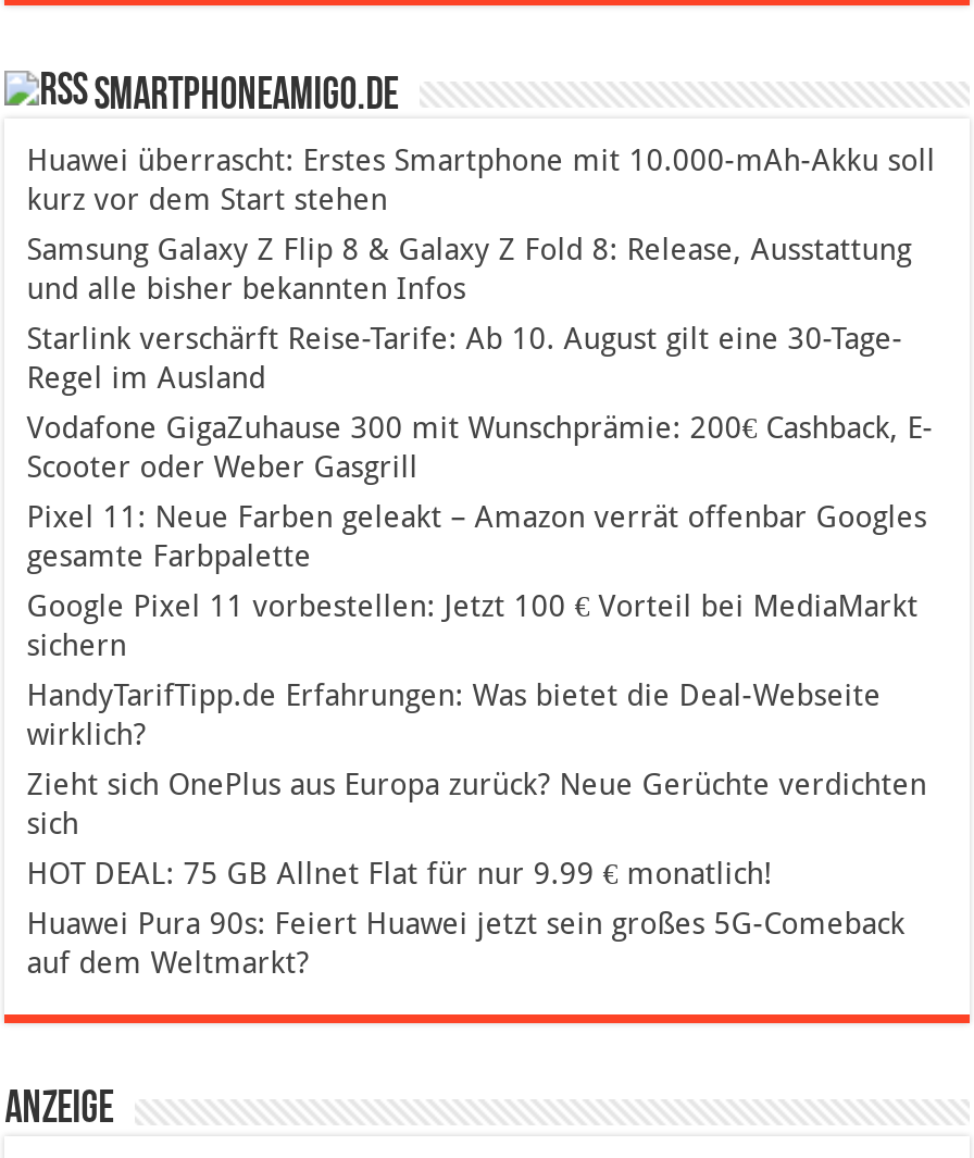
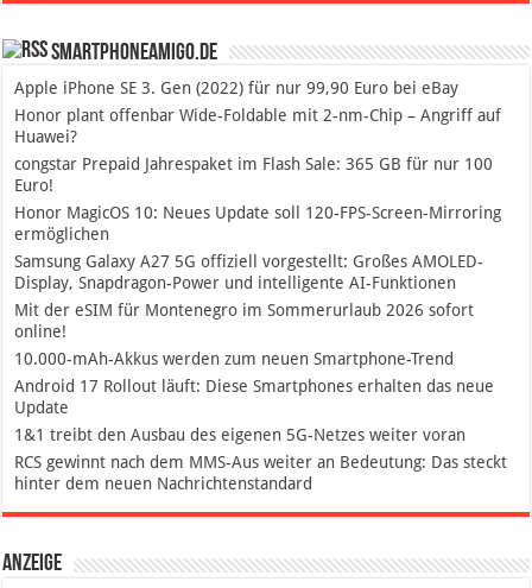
- Huawei überrascht: Erstes Smartphone mit 10.000-mAh-Akku soll
- kurz vor dem Start stehen
- Samsung Galaxy Z Flip 8 & Galaxy Z Fold 8: Release, Ausstattung
- und alle bisher bekannten Infos
- Starlink verschärft Reise-Tarife: Ab 10. August gilt eine 30-Tage-
- Regel im Ausland
- Vodafone GigaZuhause 300 mit Wunschprämie: 200€ Cashback, E-
- Scooter oder Weber Gasgrill
- Pixel 11: Neue Farben geleakt – Amazon verrät offenbar Googles
- gesamte Farbpalette
- Google Pixel 11 vorbestellen: Jetzt 100 € Vorteil bei MediaMarkt
- sichern
- HandyTarifTipp.de Erfahrungen: Was bietet die Deal-Webseite
- wirklich?
- Zieht sich OnePlus aus Europa zurück? Neue Gerüchte verdichten
- sich
- HOT DEAL: 75 GB Allnet Flat für nur 9.99 € monatlich!
- Huawei Pura 90s: Feiert Huawei jetzt sein großes 5G-Comeback
- auf dem Weltmarkt?
+ Apple iPhone SE 3. Gen (2022) für nur 99,90 Euro bei eBay
+ Honor plant offenbar Wide-Foldable mit 2-nm-Chip – Angriff auf
+ Huawei?
+ congstar Prepaid Jahrespaket im Flash Sale: 365 GB für nur 100
+ Euro!
+ Honor MagicOS 10: Neues Update soll 120-FPS-Screen-Mirroring
+ ermöglichen
+ Samsung Galaxy A27 5G offiziell vorgestellt: Großes AMOLED-
+ Display, Snapdragon-Power und intelligente AI-Funktionen
+ Mit der eSIM für Montenegro im Sommerurlaub 2026 sofort
+ online!
+ 10.000-mAh-Akkus werden zum neuen Smartphone-Trend
+ Android 17 Rollout läuft: Diese Smartphones erhalten das neue
+ Update
+ 1&1 treibt den Ausbau des eigenen 5G-Netzes weiter voran
+ RCS gewinnt nach dem MMS-Aus weiter an Bedeutung: Das steckt
+ hinter dem neuen Nachrichtenstandard
